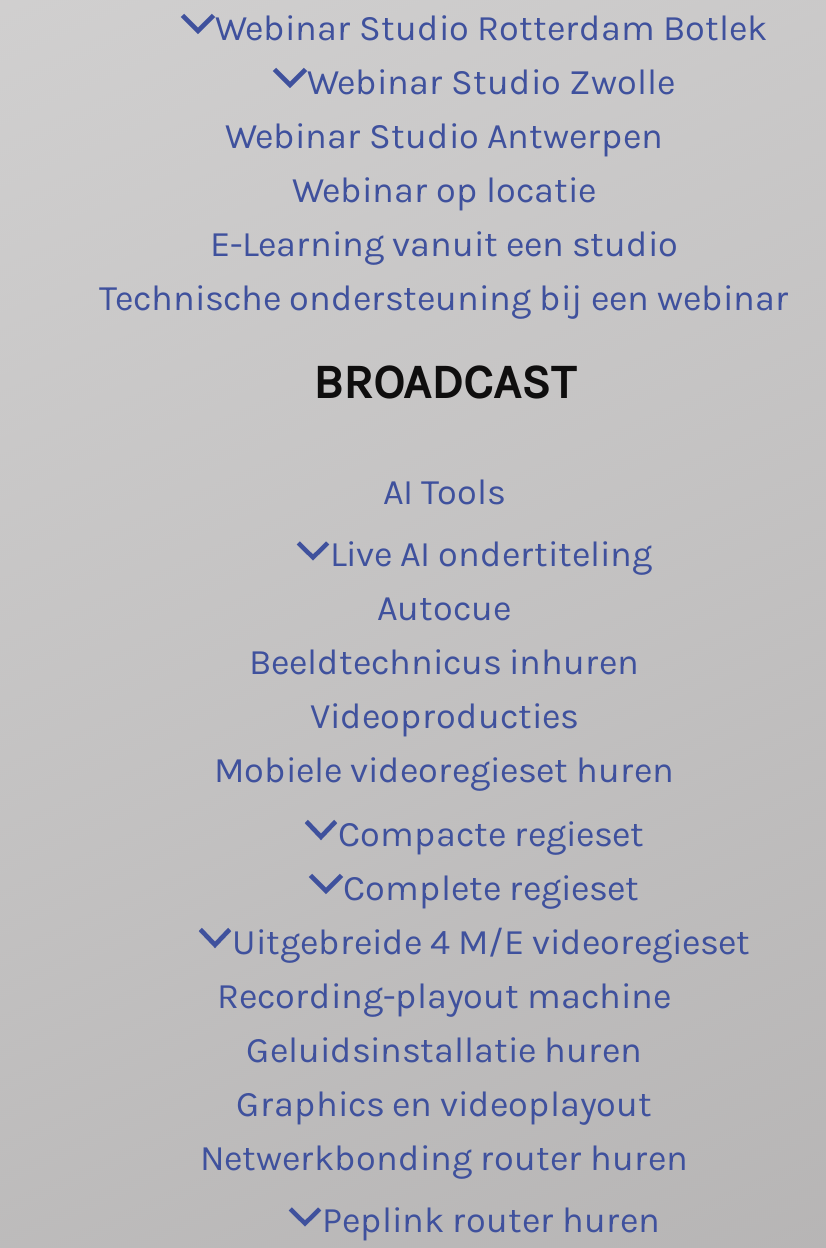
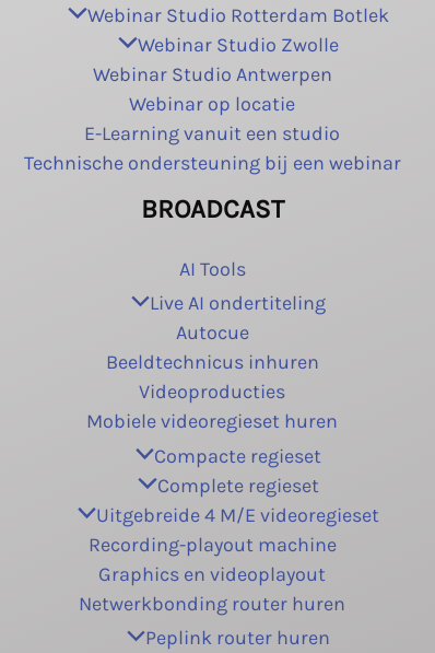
- Geluidsinstallatie huren
